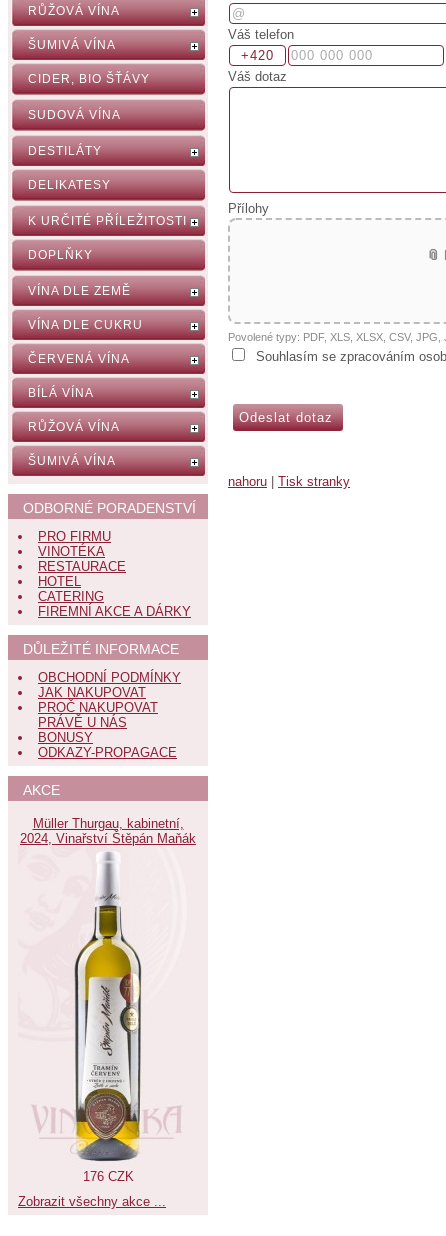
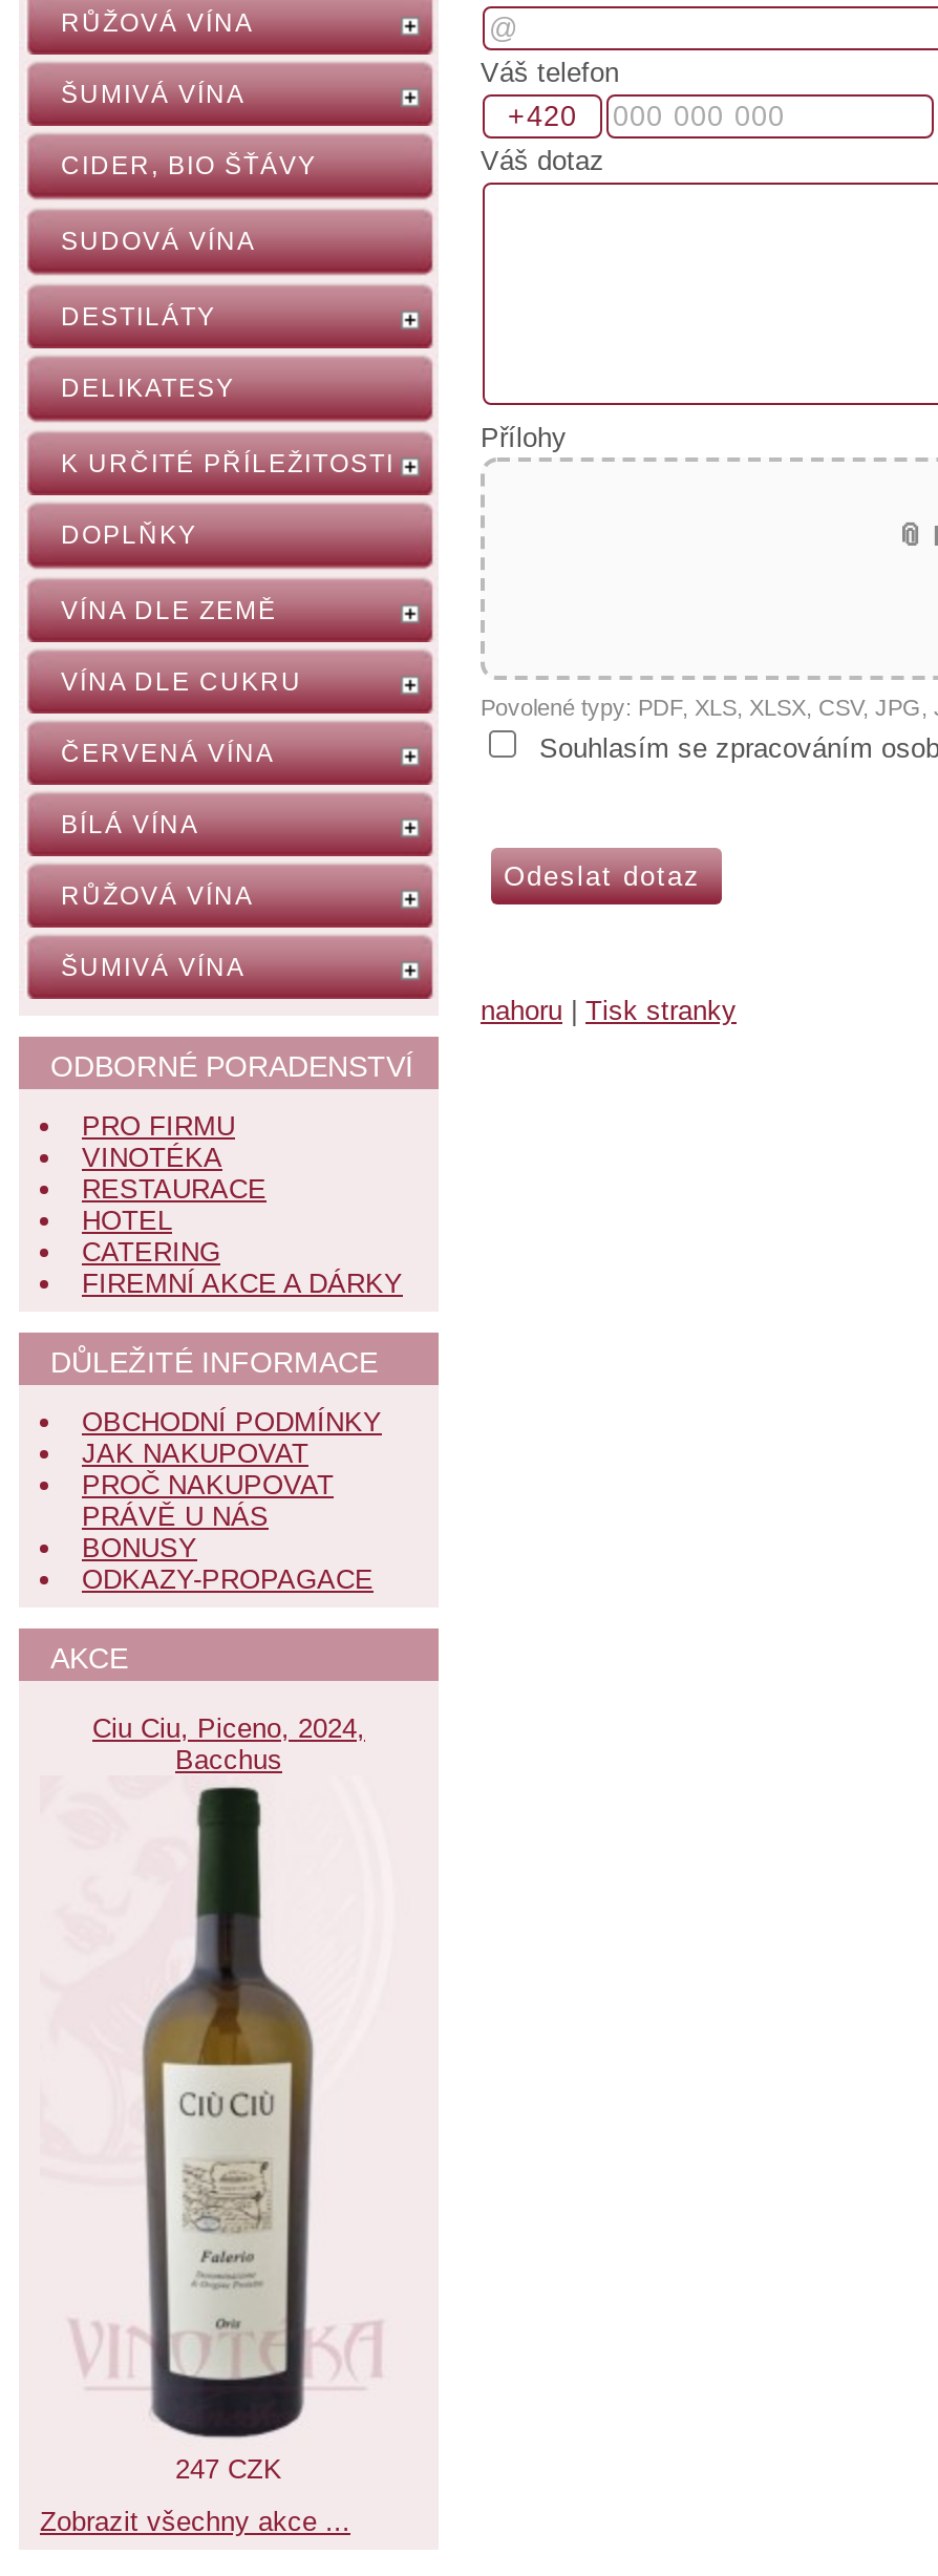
- Müller Thurgau, kabinetní,
- 2024, Vinařství Štěpán Maňák
+ Ciu Ciu, Piceno, 2024,
+ Bacchus

- [image]
- 176 CZK
+ [image]
+ 247 CZK
